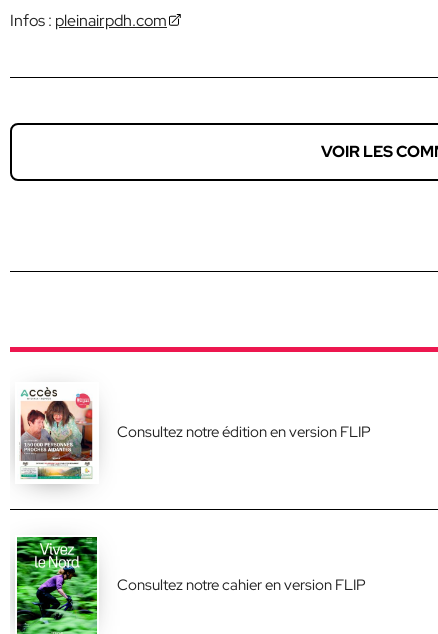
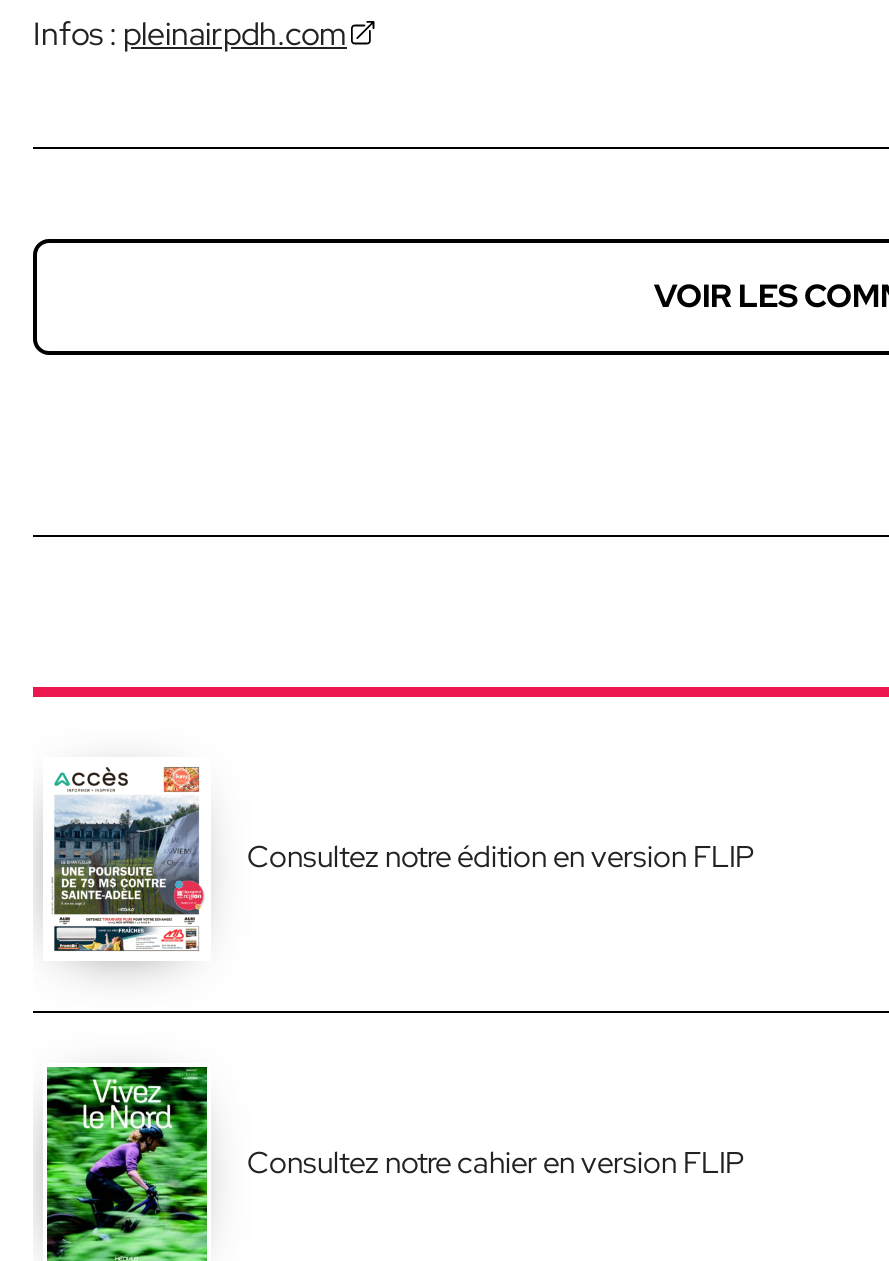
- [image]
+ [image]
